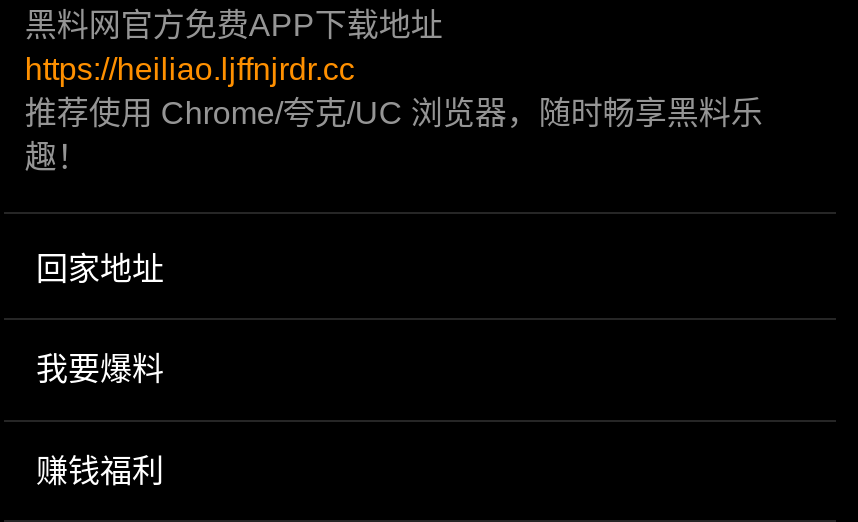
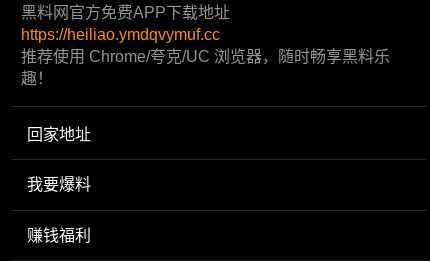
- https://heiliao.ljffnjrdr.cc
+ https://heiliao.ymdqvymuf.cc
